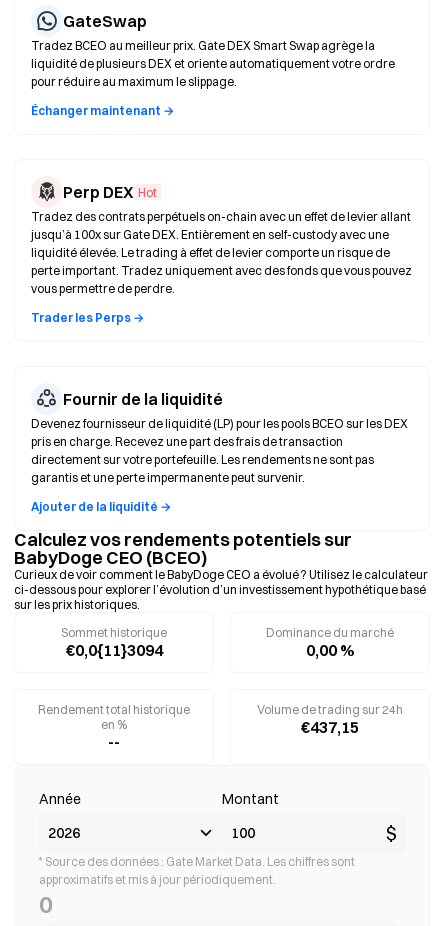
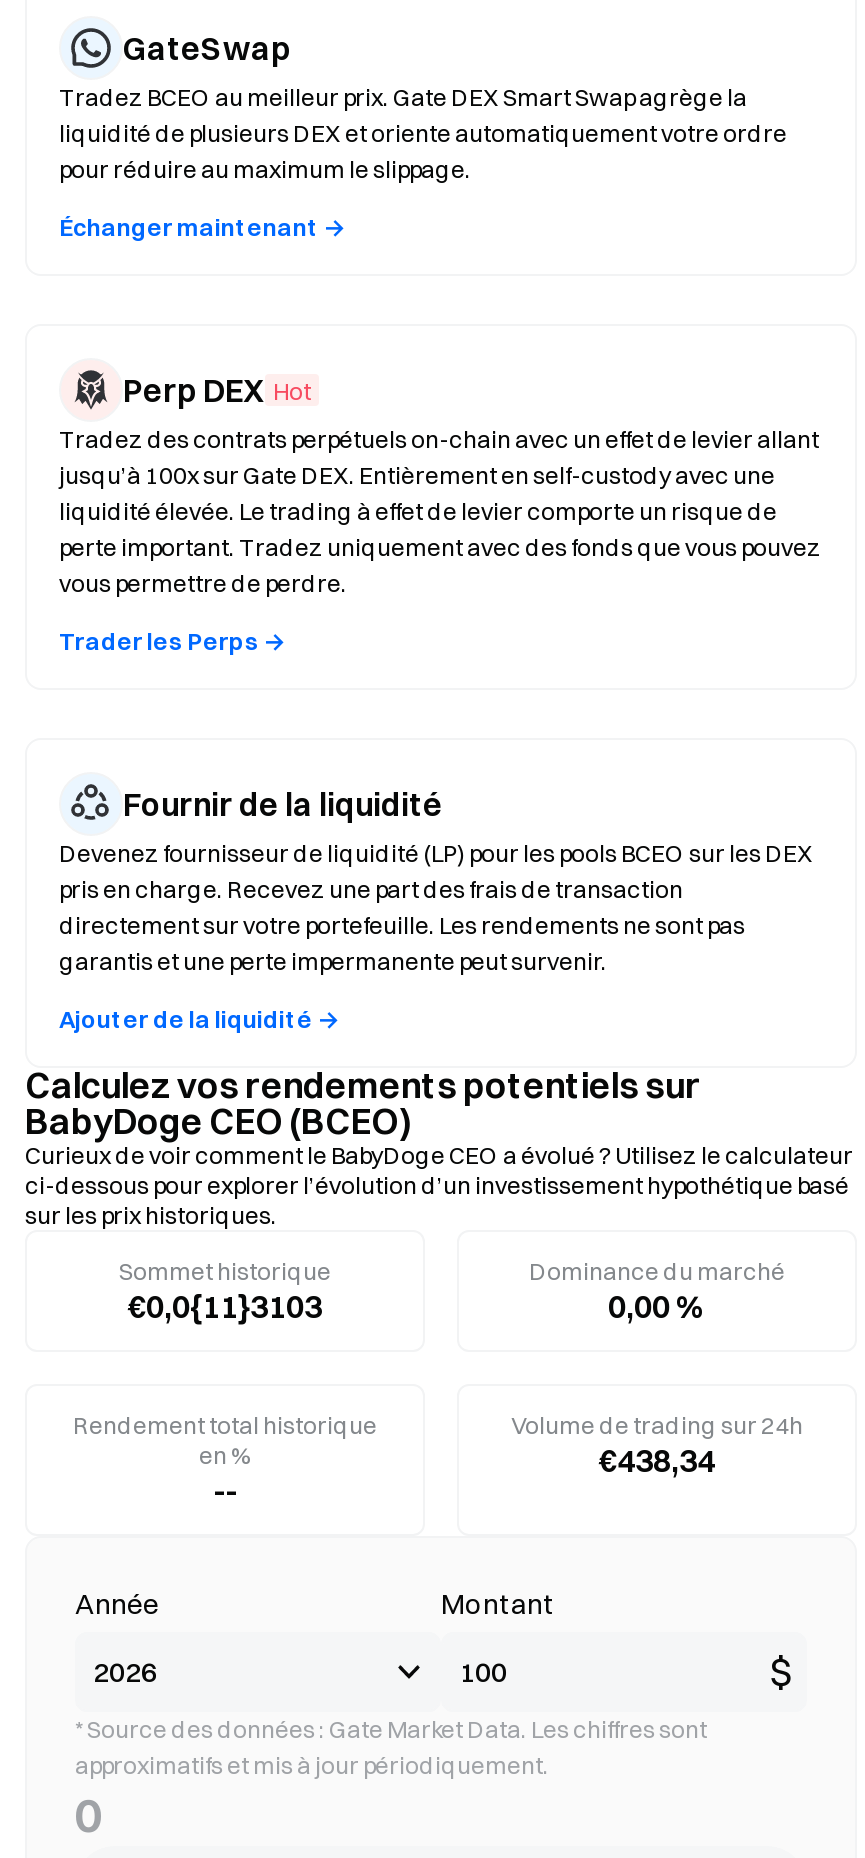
- €0,0{11}3094
+ €0,0{11}3103

- €437,15
+ €438,34
